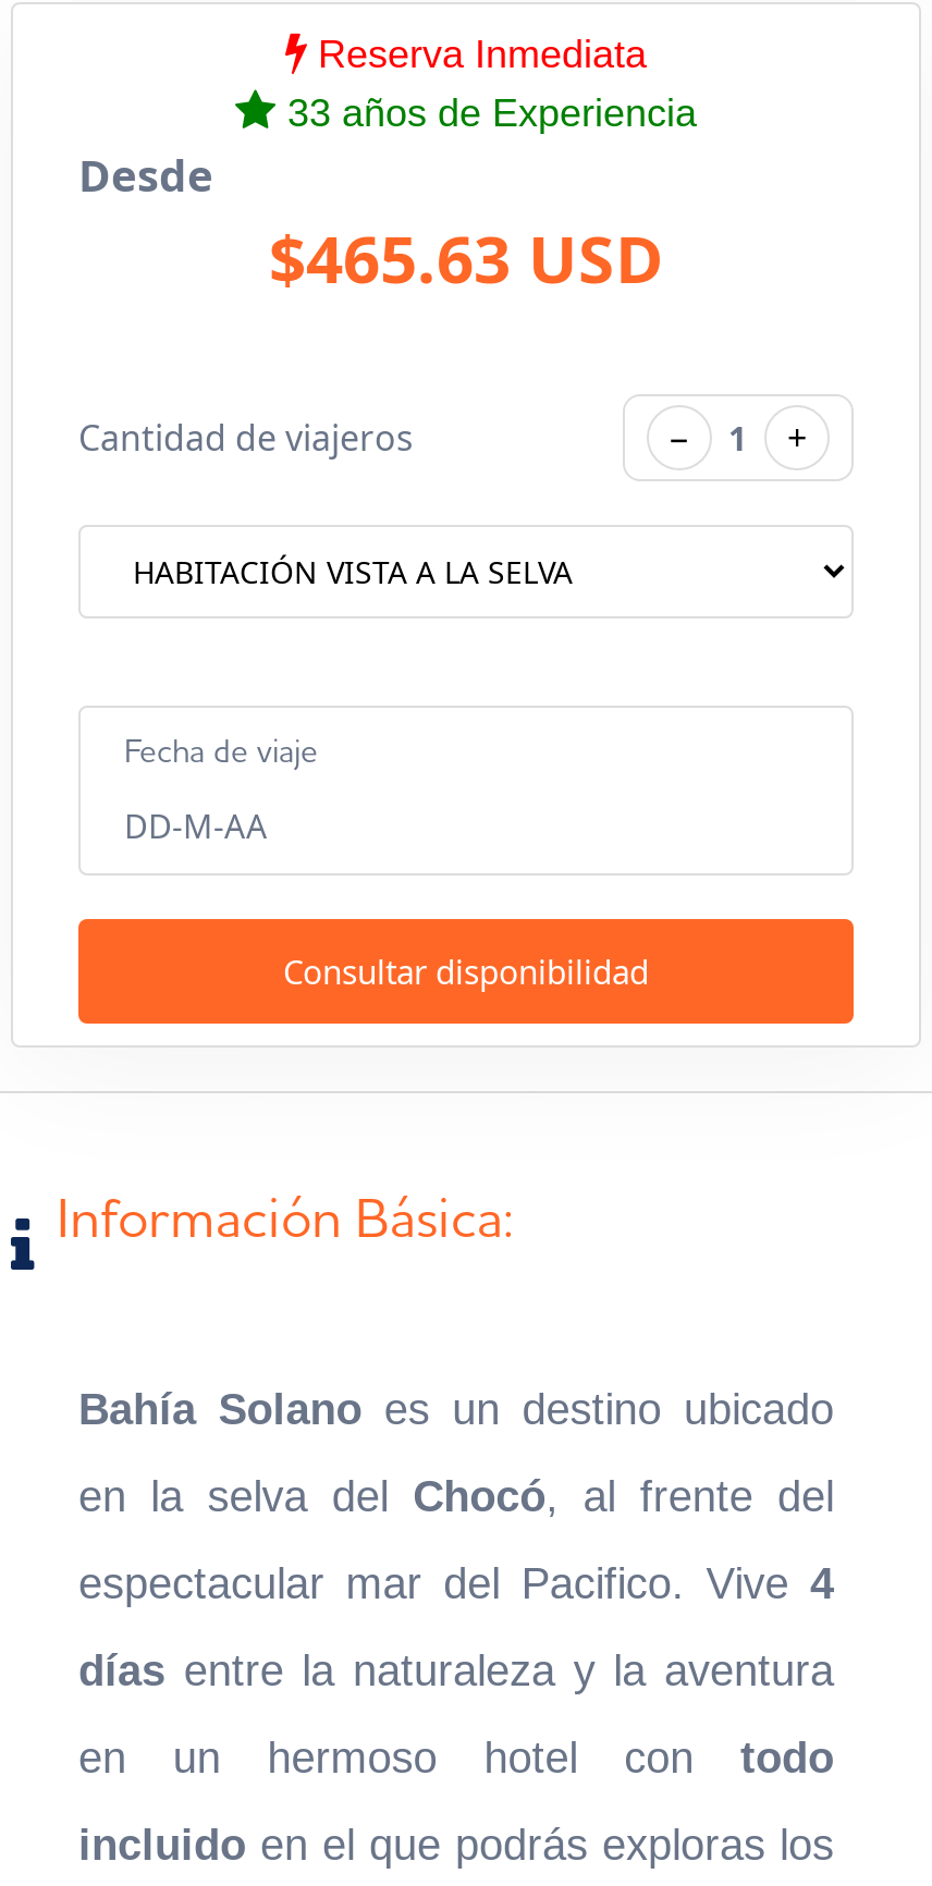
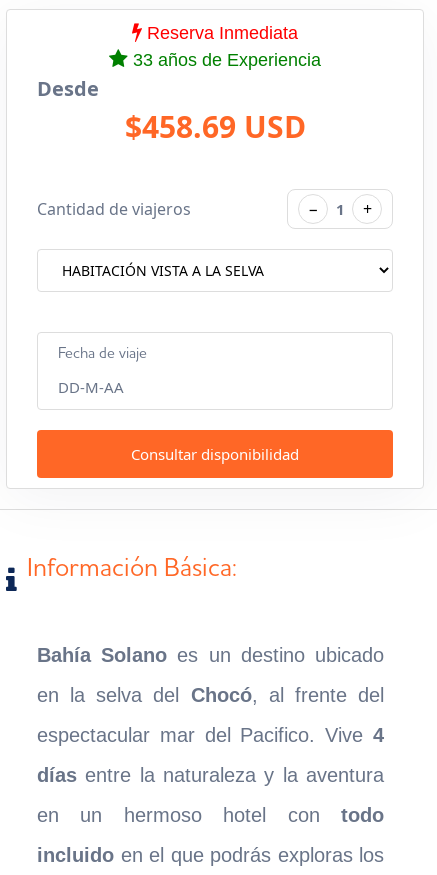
- $465.63 USD
+ $458.69 USD
